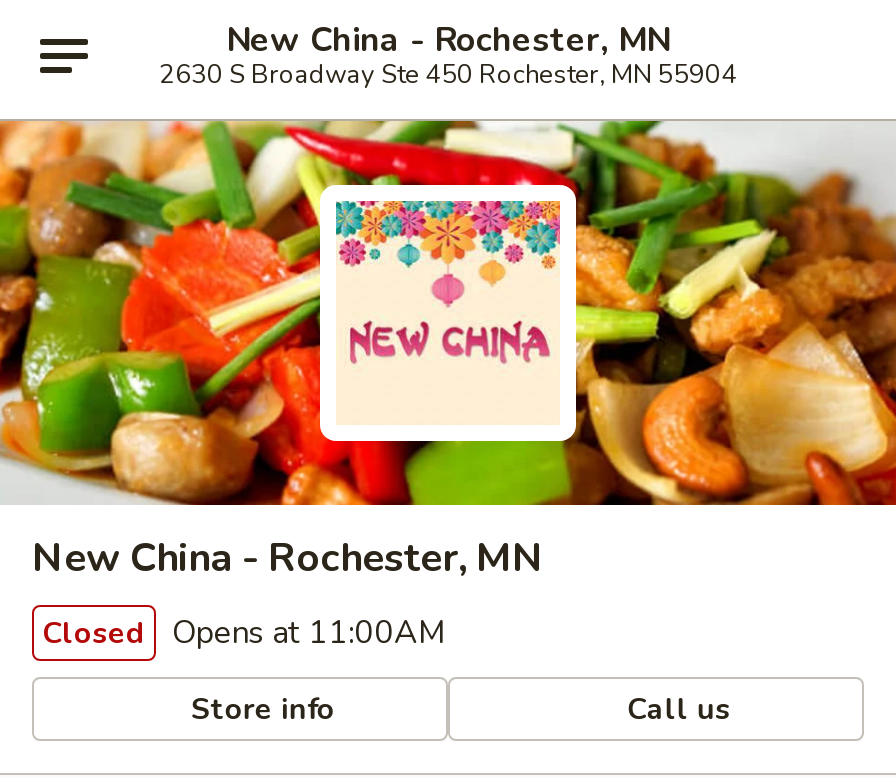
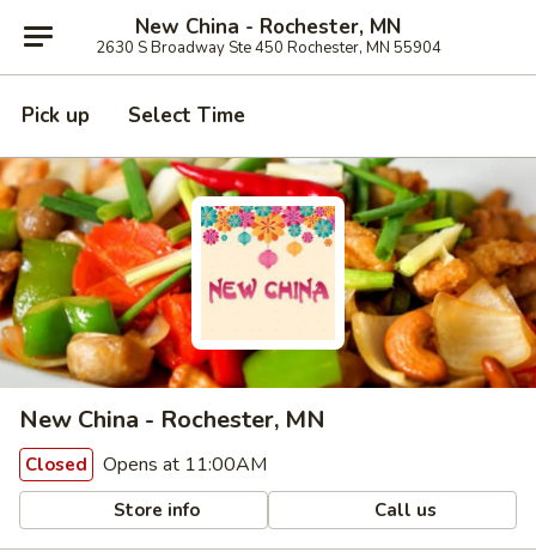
+ Pick up
+ Select Time
